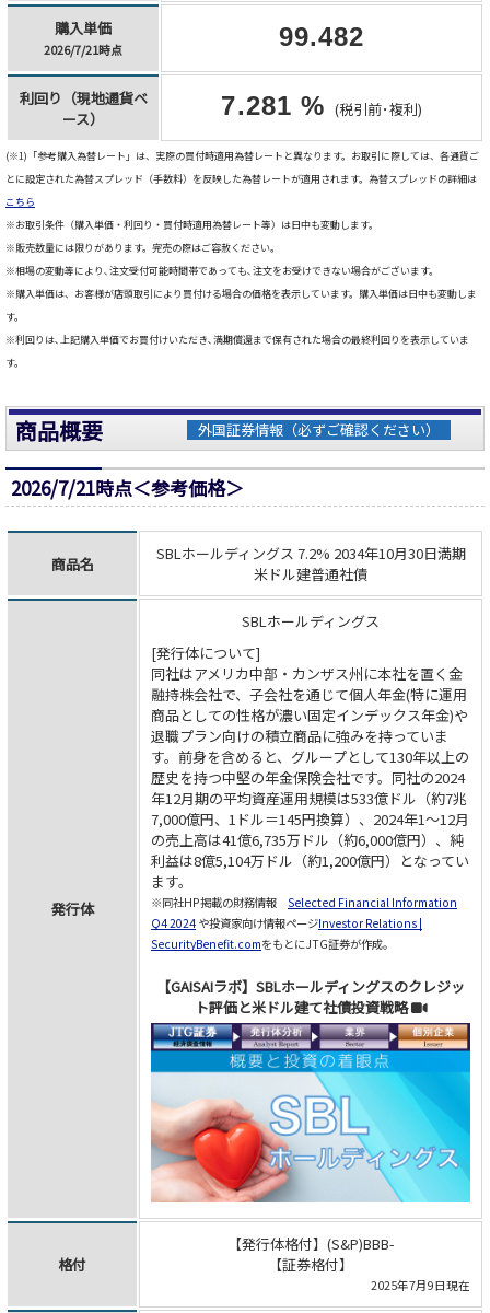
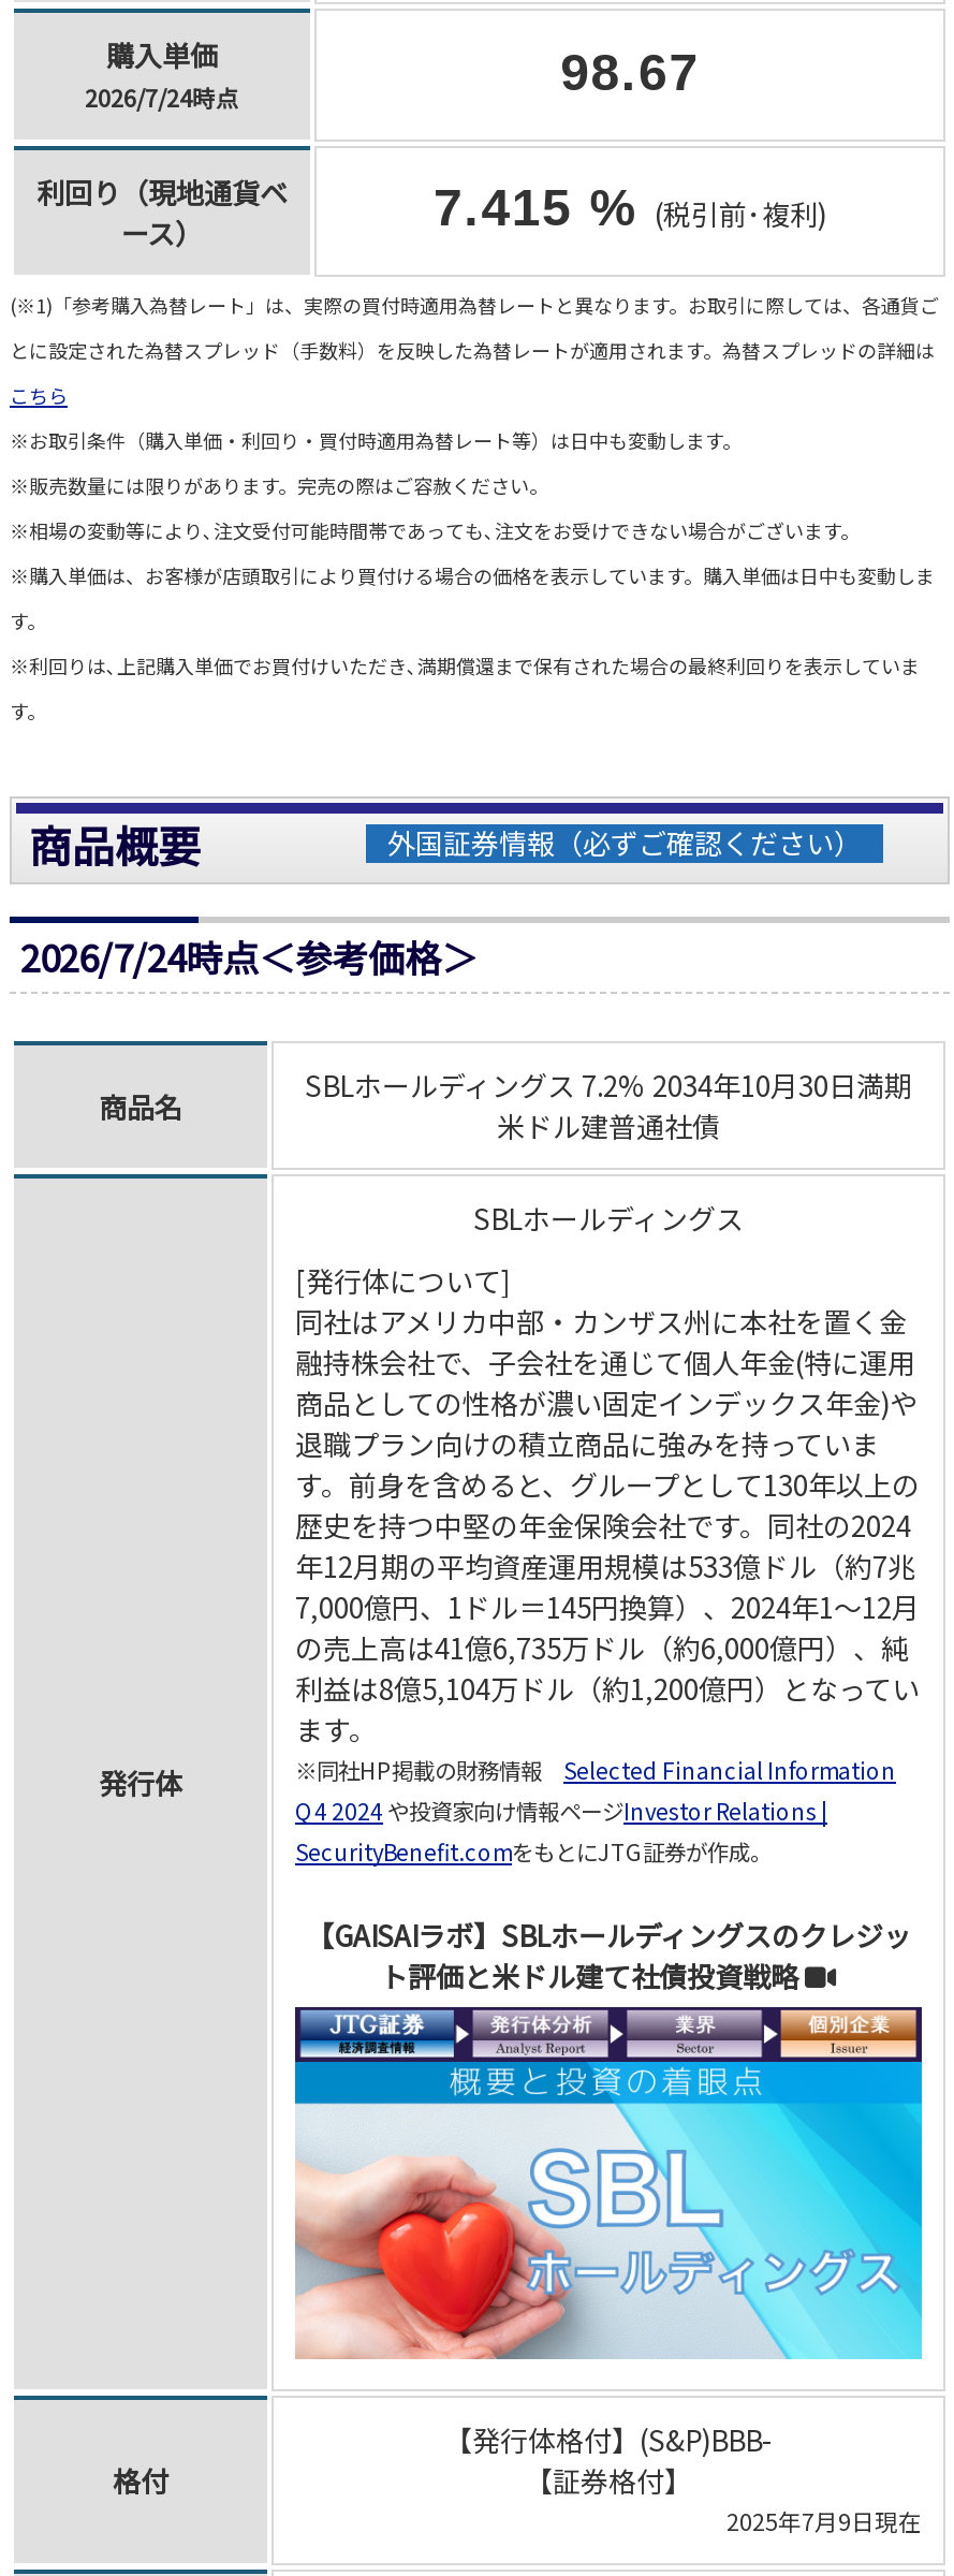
- 99.482
+ 98.67

- 2026/7/21時点
+ 2026/7/24時点

- 7.281 % (税引前･複利)
+ 7.415 % (税引前･複利)

- 2026/7/21時点＜参考価格＞
+ 2026/7/24時点＜参考価格＞
